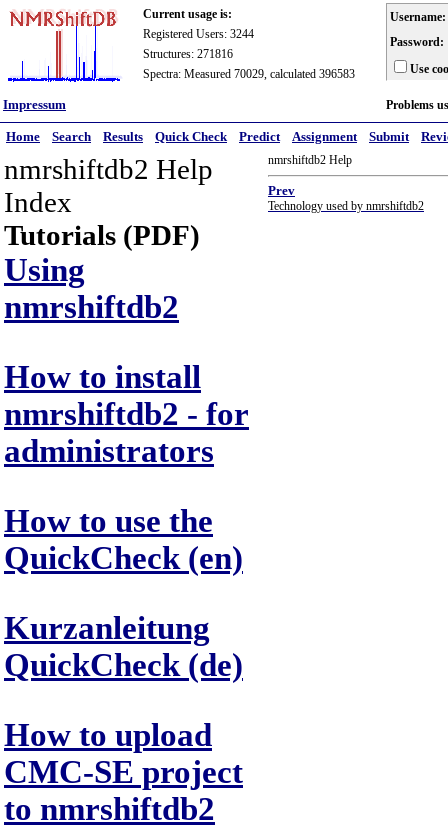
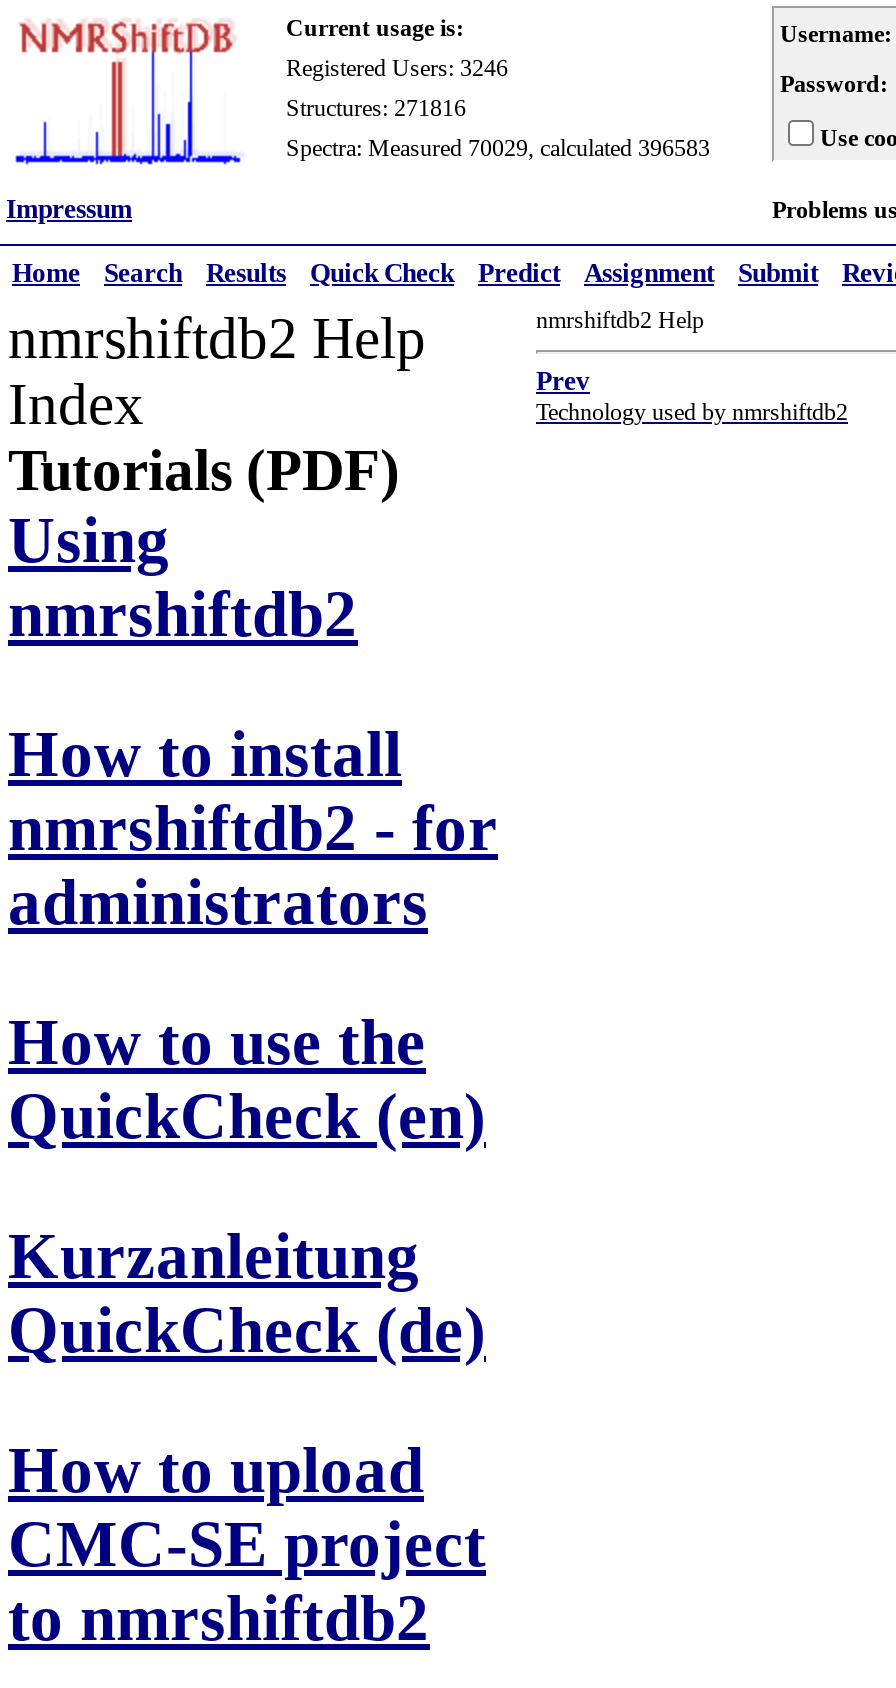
- Registered Users: 3244
+ Registered Users: 3246
